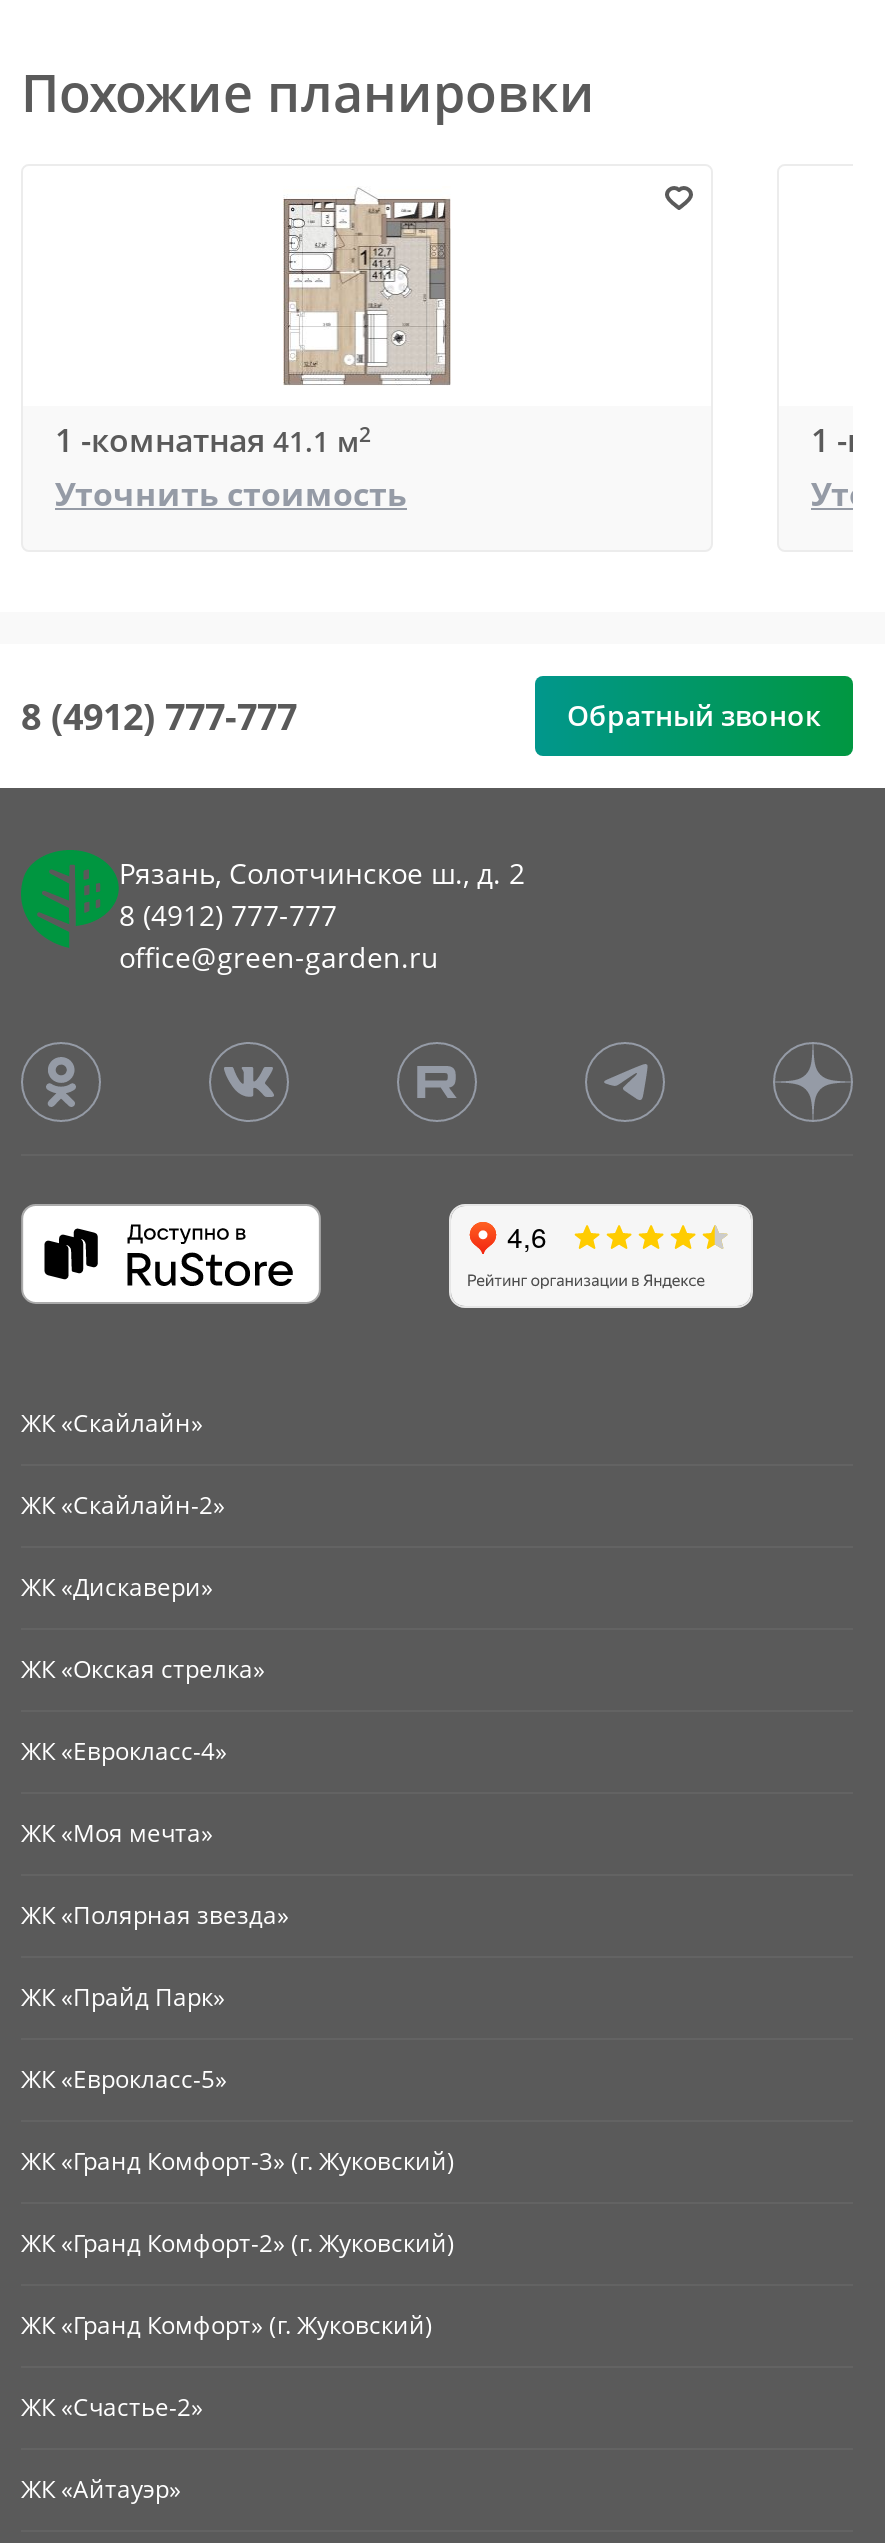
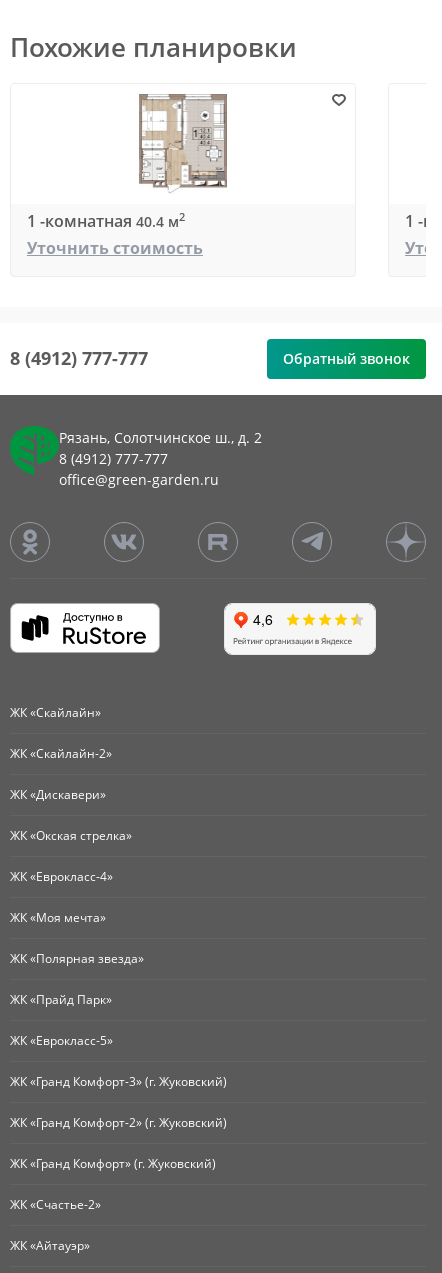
- [image]
- 1 -комнатная 41.1 м2
+ [image]
+ 1 -комнатная 40.4 м2
